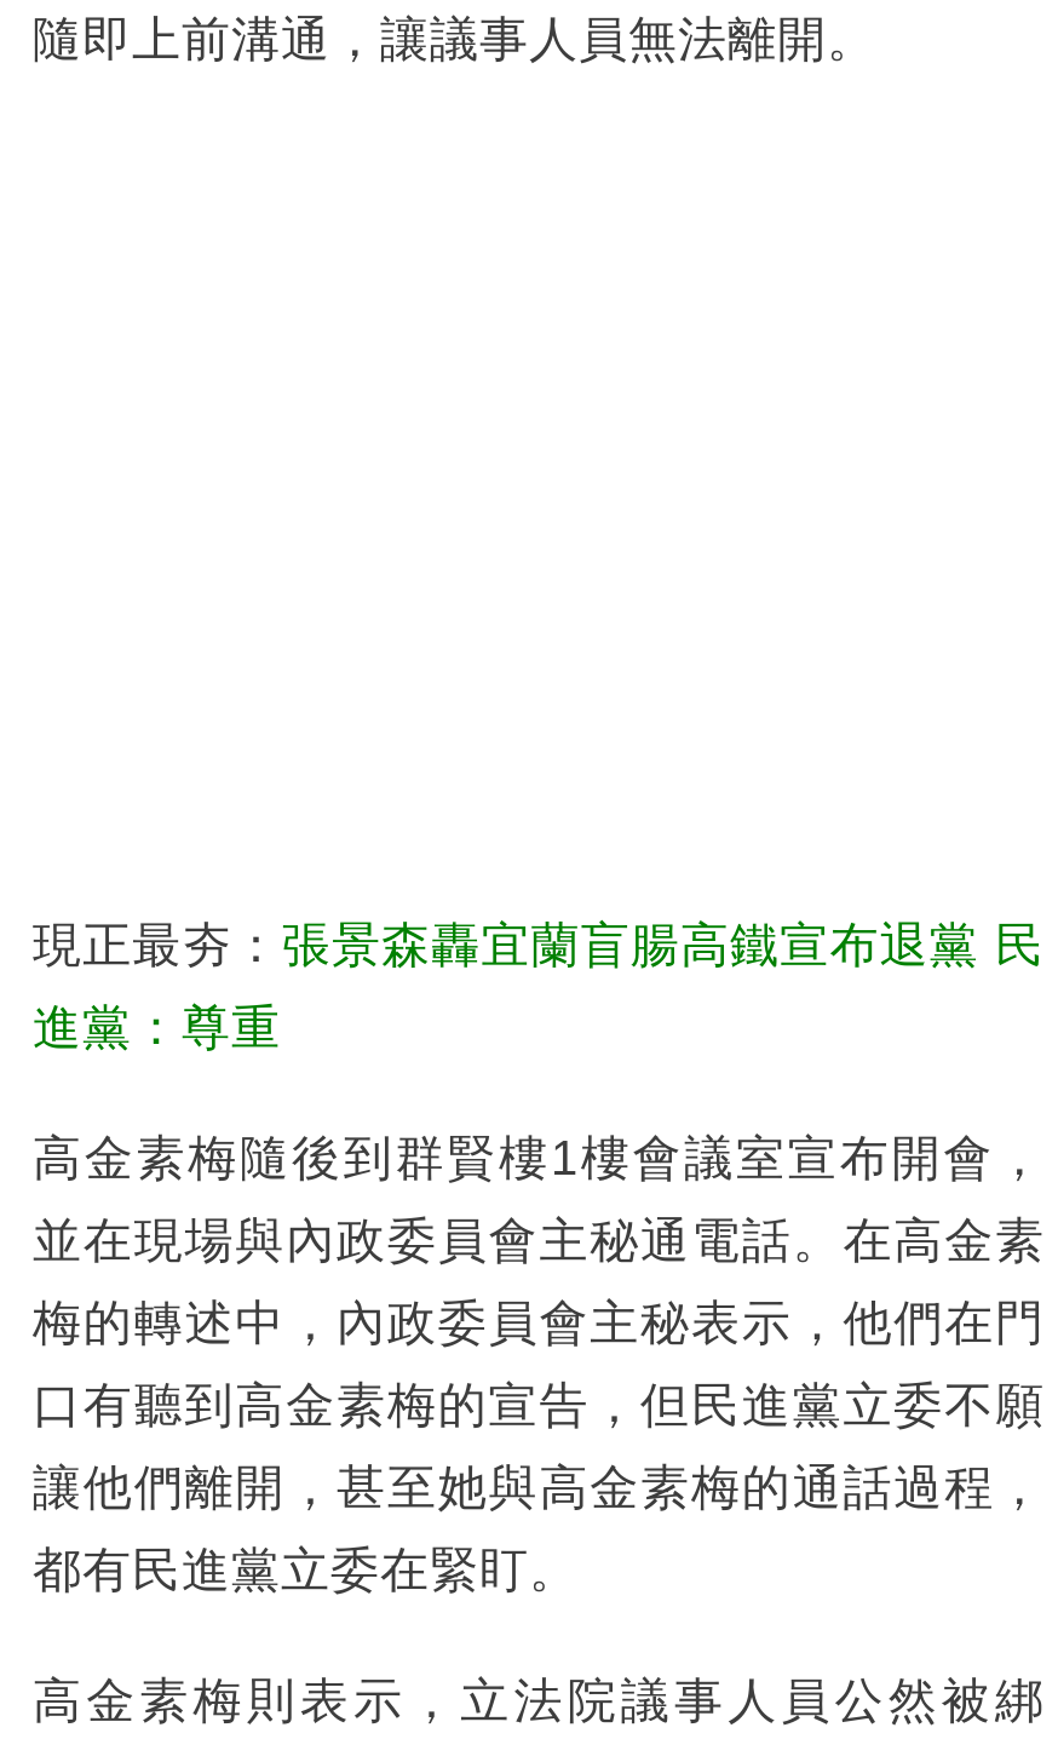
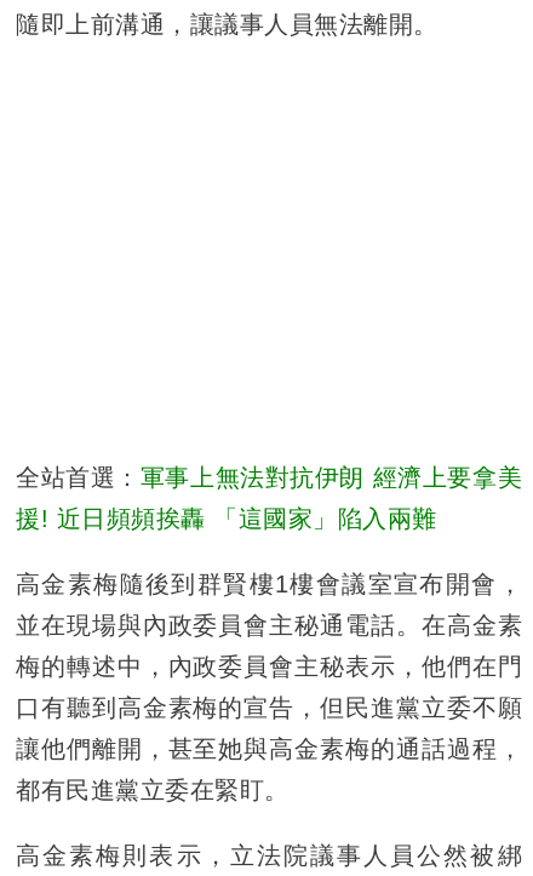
- 現正最夯：張景森轟宜蘭盲腸高鐵宣布退黨 民
+ 全站首選：軍事上無法對抗伊朗 經濟上要拿美

- 進黨：尊重
+ 援! 近日頻頻挨轟 「這國家」陷入兩難
